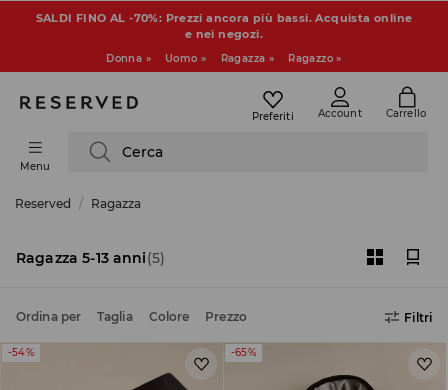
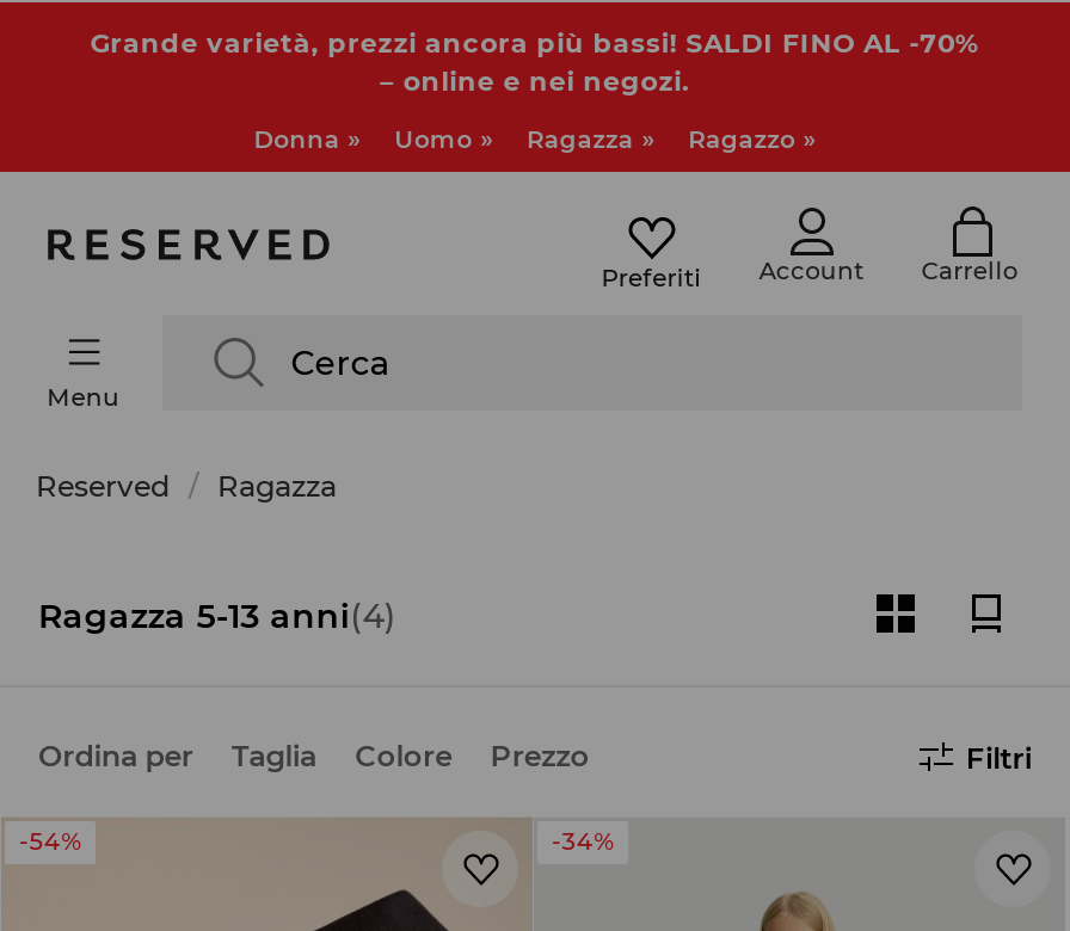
- SALDI FINO AL -70%: Prezzi ancora più bassi. Acquista online
- e nei negozi.
+ Grande varietà, prezzi ancora più bassi! SALDI FINO AL -70%
+ – online e nei negozi.

- Ragazza 5-13 anni(5)
+ Ragazza 5-13 anni(4)

- -65%
+ -34%
